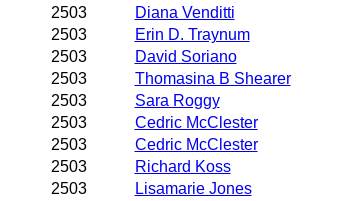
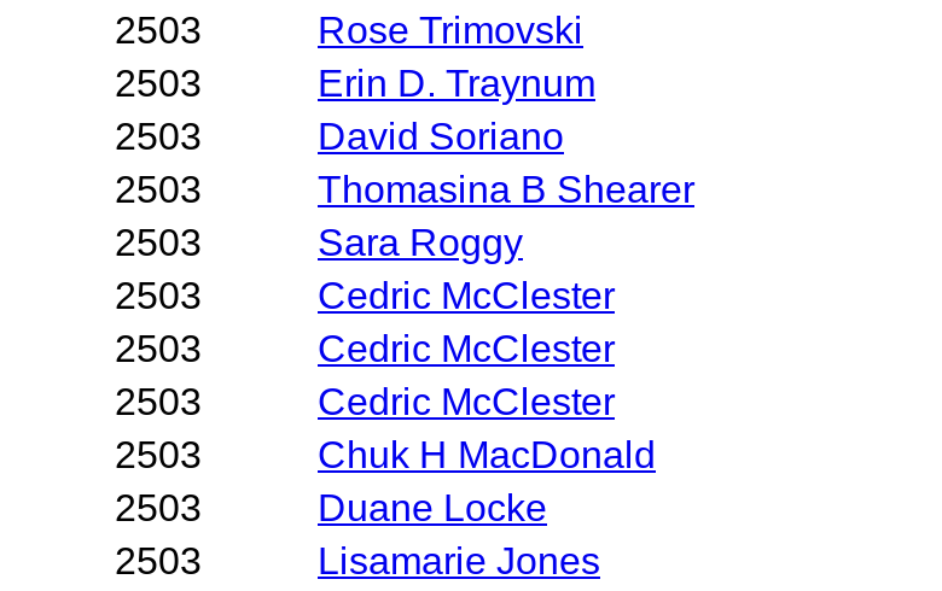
- Diana Venditti
+ Rose Trimovski

- Richard Koss
+ Cedric McClester
+ 2503
+ Chuk H MacDonald
+ 2503
+ Duane Locke
